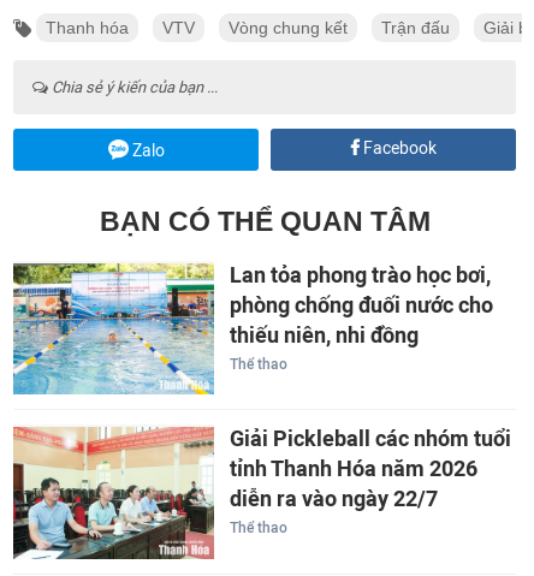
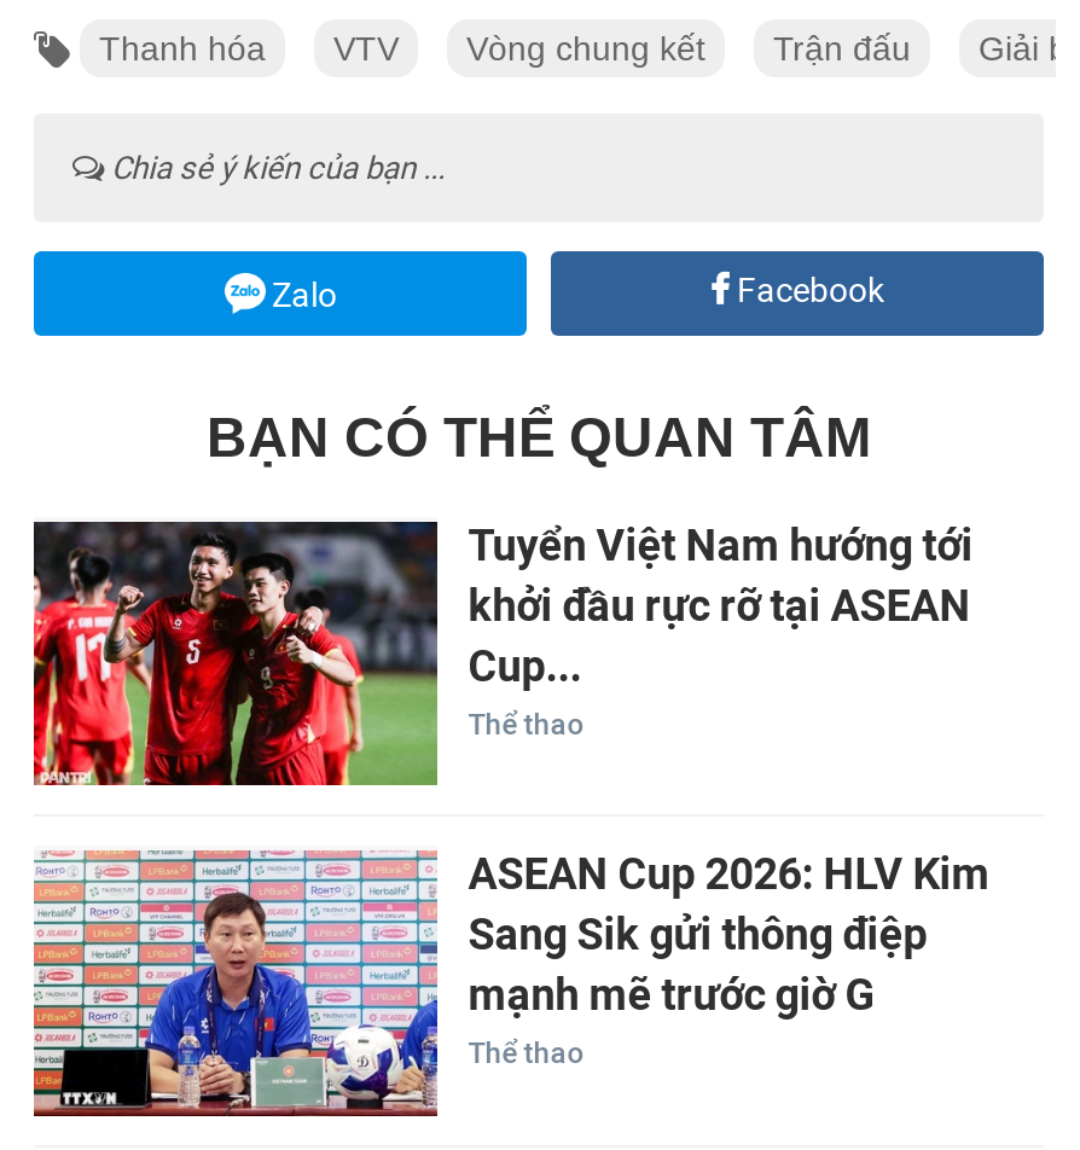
- [image]
- Lan tỏa phong trào học bơi,
- phòng chống đuối nước cho
- thiếu niên, nhi đồng
+ [image]
+ Tuyển Việt Nam hướng tới
+ khởi đầu rực rỡ tại ASEAN
+ Cup...

- [image]
- Giải Pickleball các nhóm tuổi
- tỉnh Thanh Hóa năm 2026
- diễn ra vào ngày 22/7
+ [image]
+ ASEAN Cup 2026: HLV Kim
+ Sang Sik gửi thông điệp
+ mạnh mẽ trước giờ G
